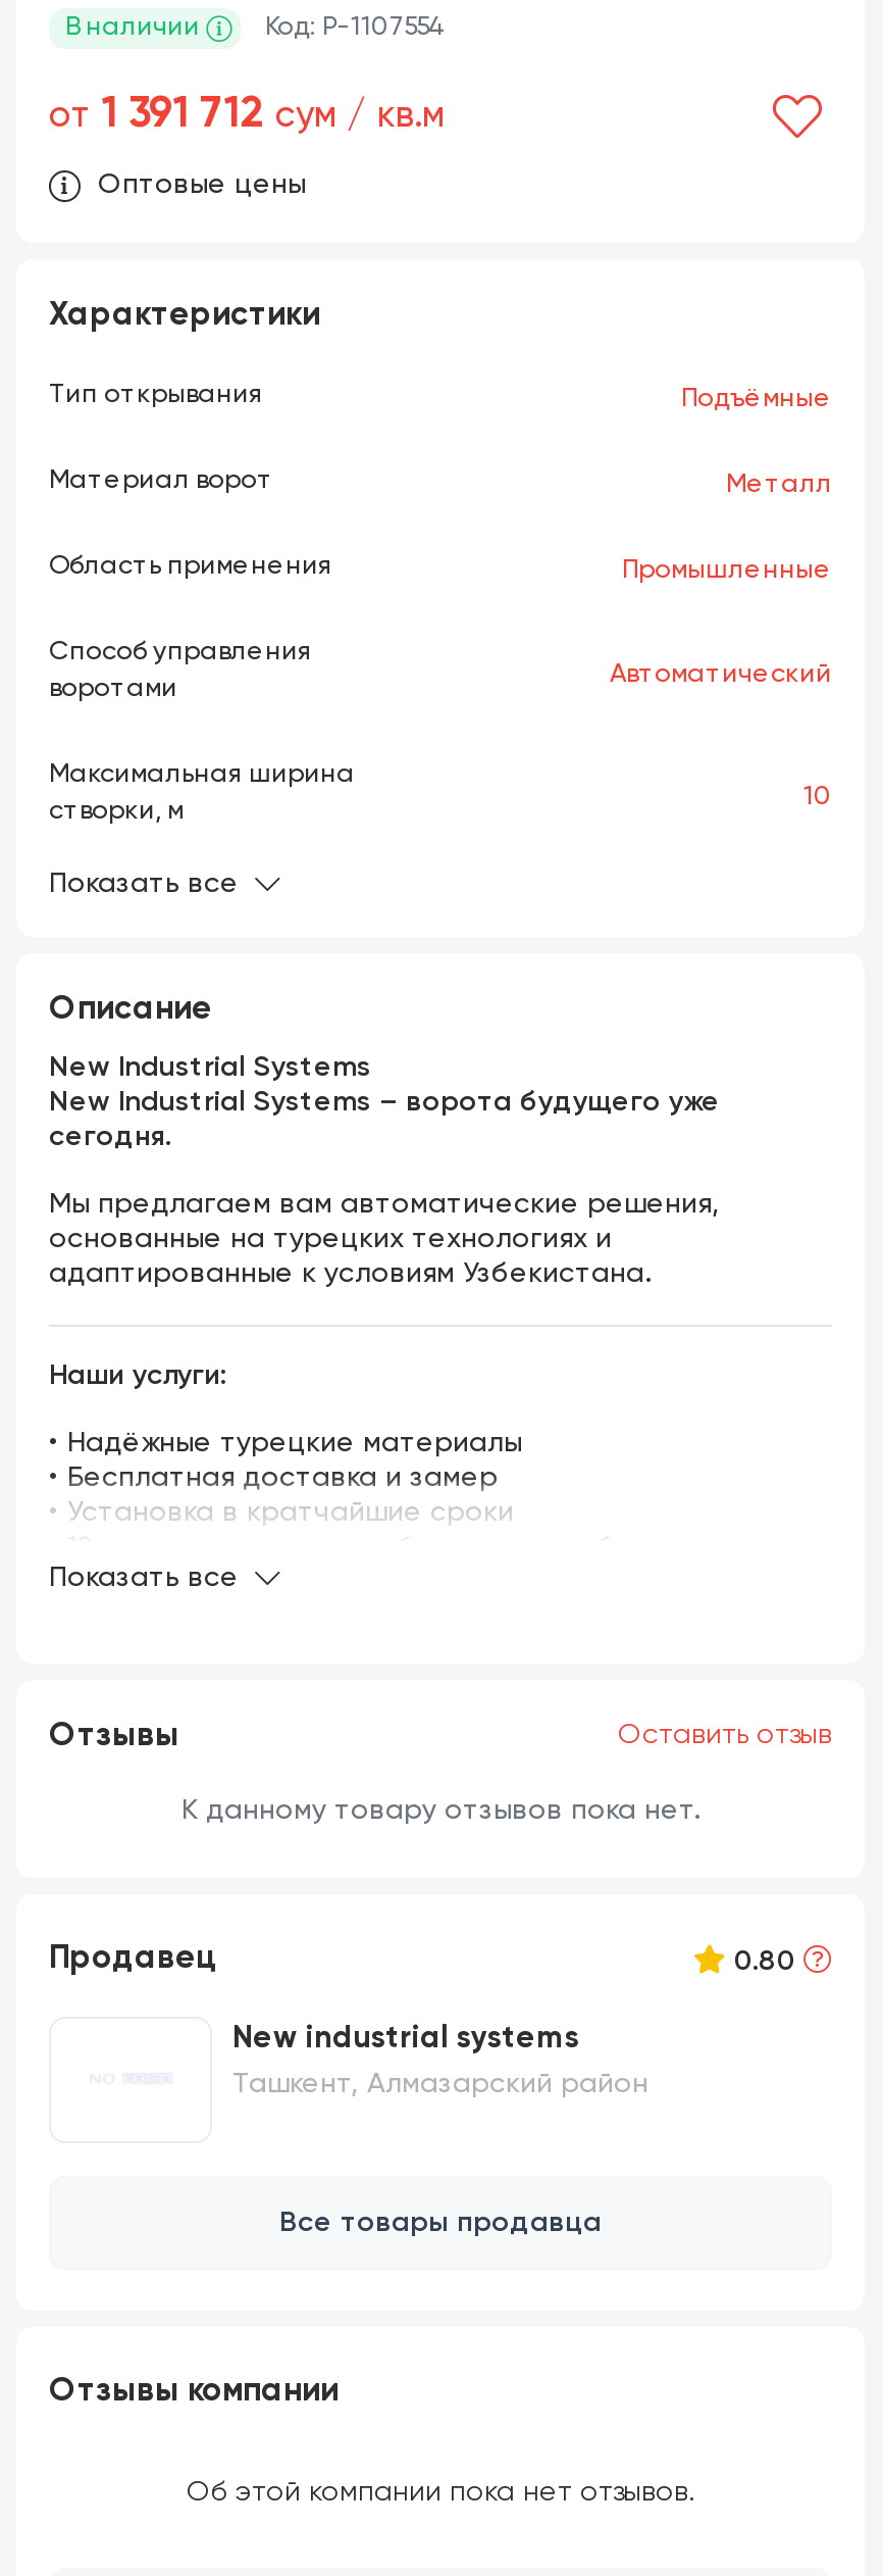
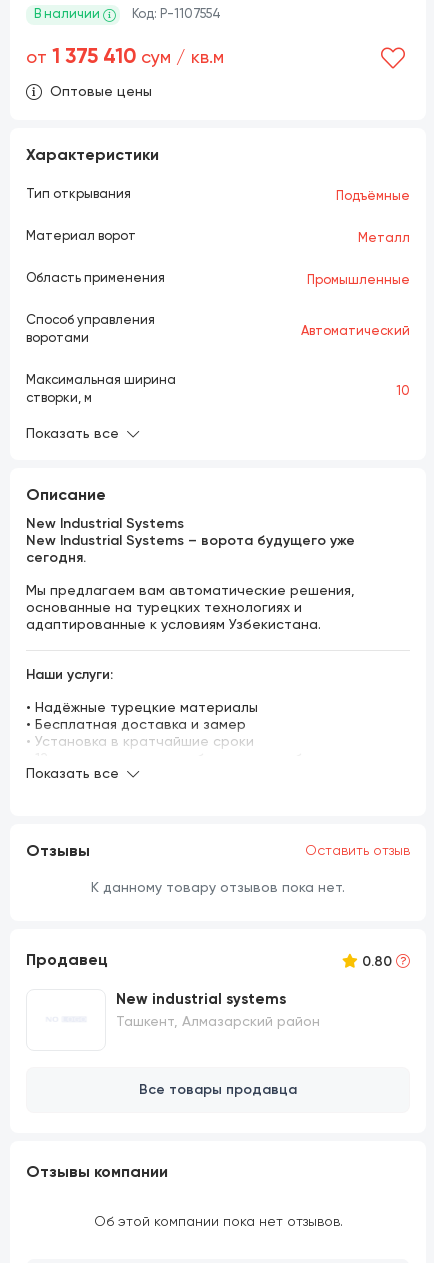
- от 1 391 712 сум / кв.м
+ от 1 375 410 сум / кв.м
